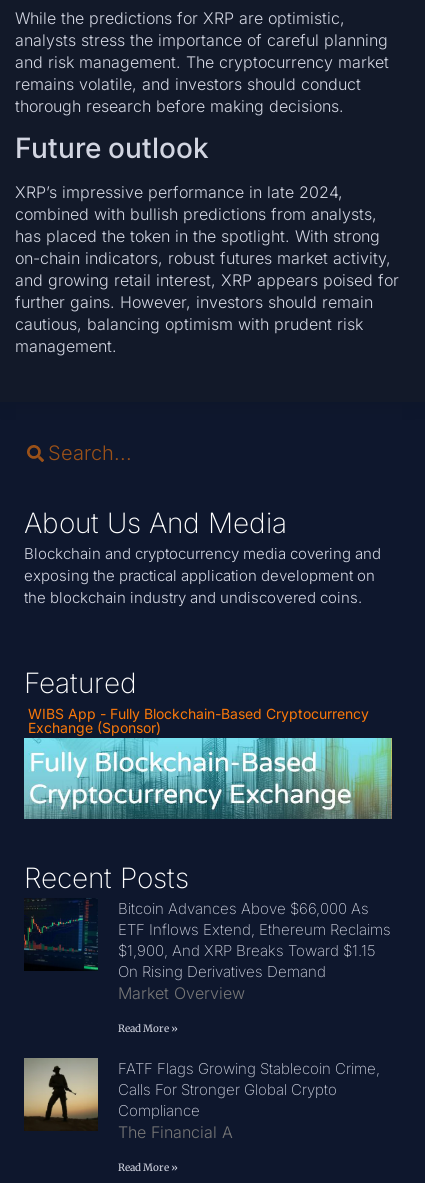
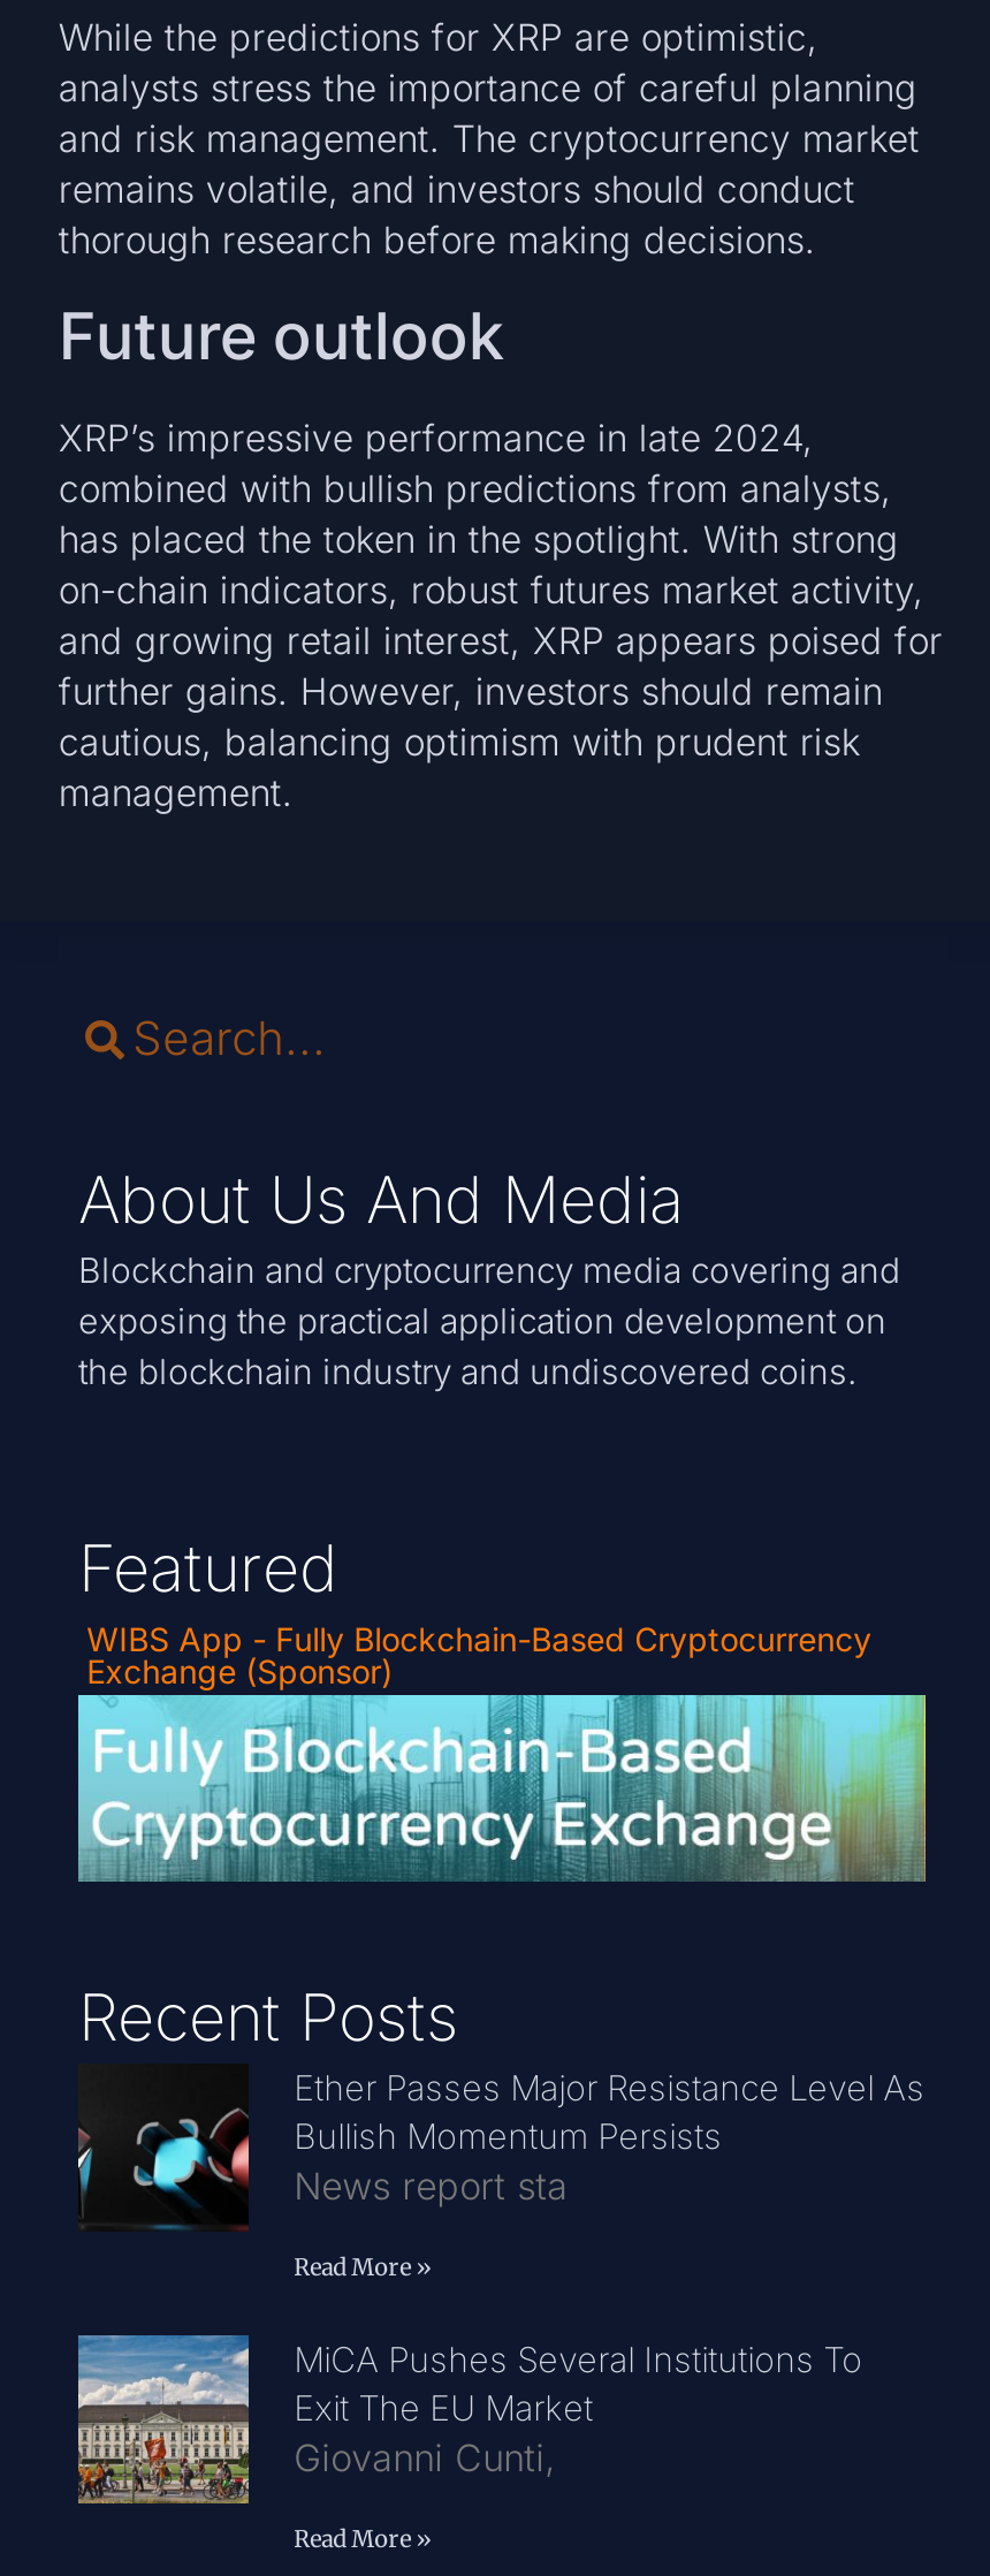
- [image]
- Bitcoin Advances Above $66,000 As
- ETF Inflows Extend, Ethereum Reclaims
- $1,900, And XRP Breaks Toward $1.15
- On Rising Derivatives Demand
- Market Overview
+ [image]
+ Ether Passes Major Resistance Level As
+ Bullish Momentum Persists
+ News report sta

- [image]
- FATF Flags Growing Stablecoin Crime,
- Calls For Stronger Global Crypto
- Compliance
- The Financial A
+ [image]
+ MiCA Pushes Several Institutions To
+ Exit The EU Market
+ Giovanni Cunti,
